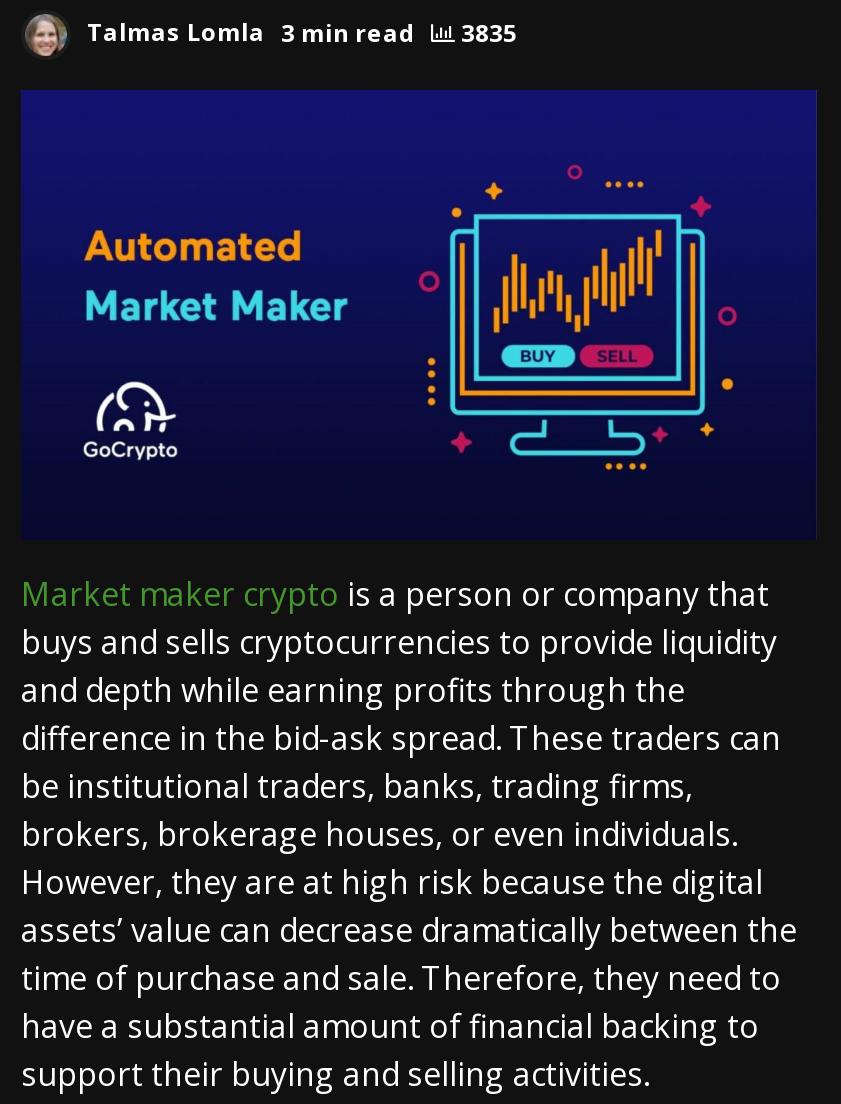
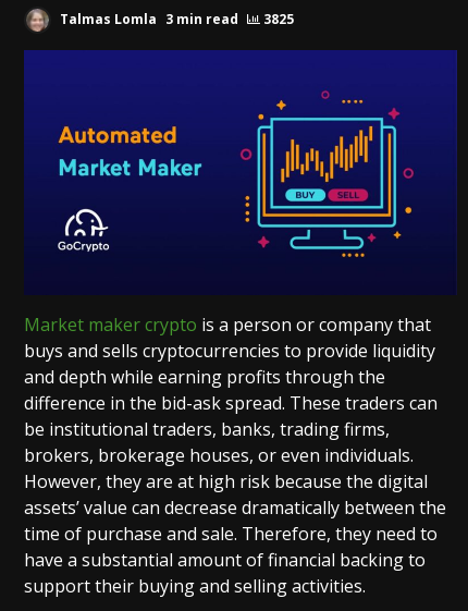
- Talmas Lomla 3 min read 3835
+ Talmas Lomla 3 min read 3825
